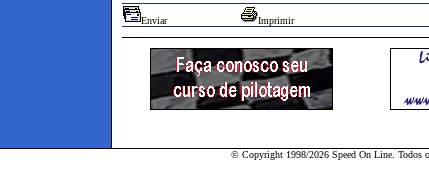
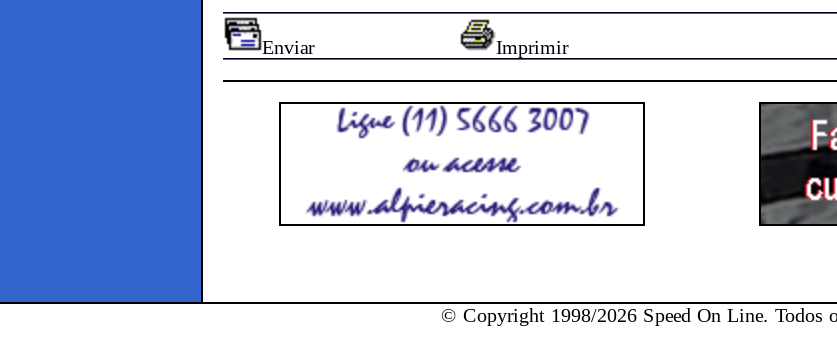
- [image]
+ [image]

- [image]
+ [image]
